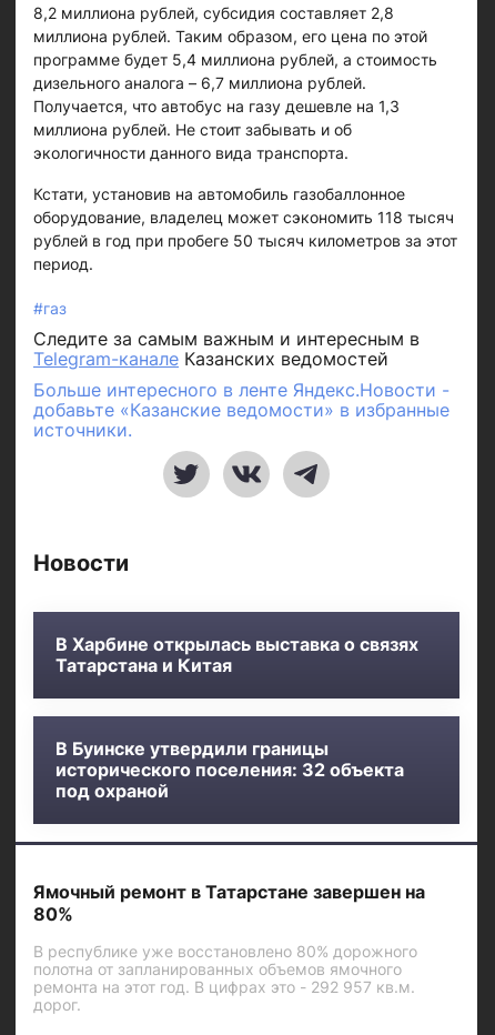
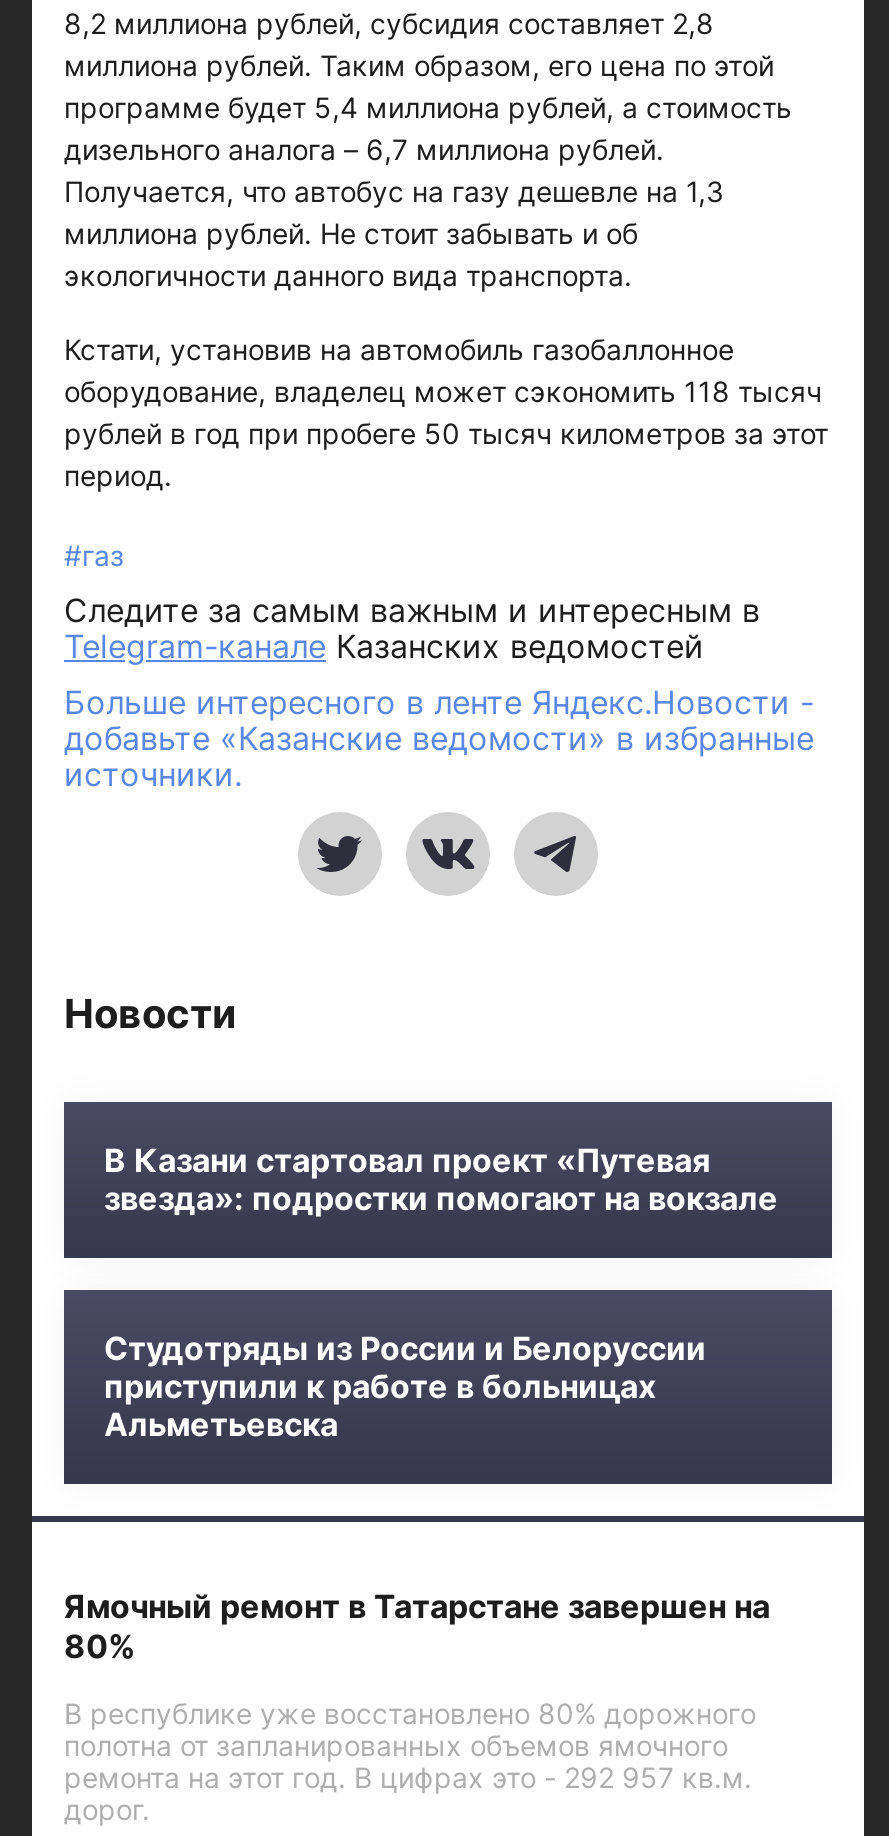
- В Харбине открылась выставка о связях
- Татарстана и Китая
+ В Казани стартовал проект «Путевая
+ звезда»: подростки помогают на вокзале

- В Буинске утвердили границы
- исторического поселения: 32 объекта
- под охраной
+ Студотряды из России и Белоруссии
+ приступили к работе в больницах
+ Альметьевска
